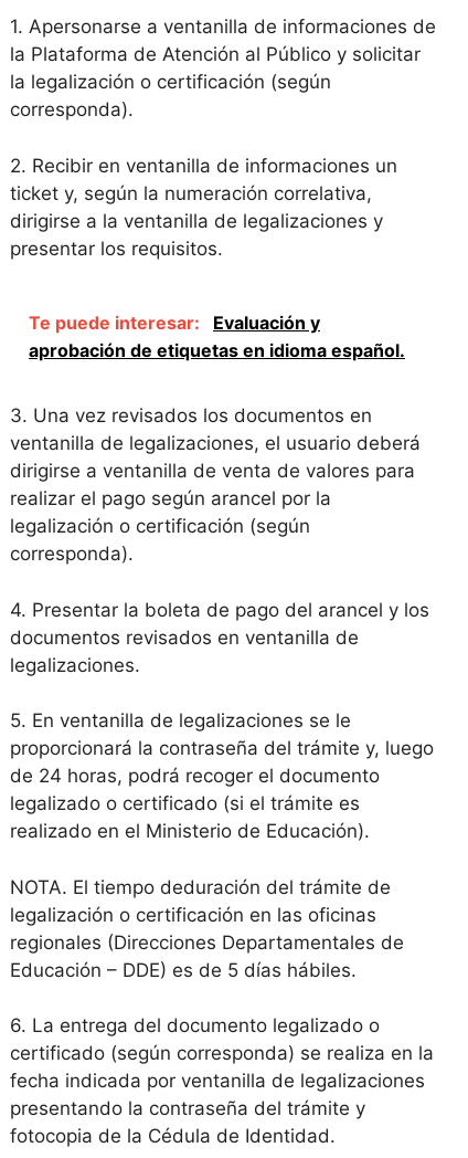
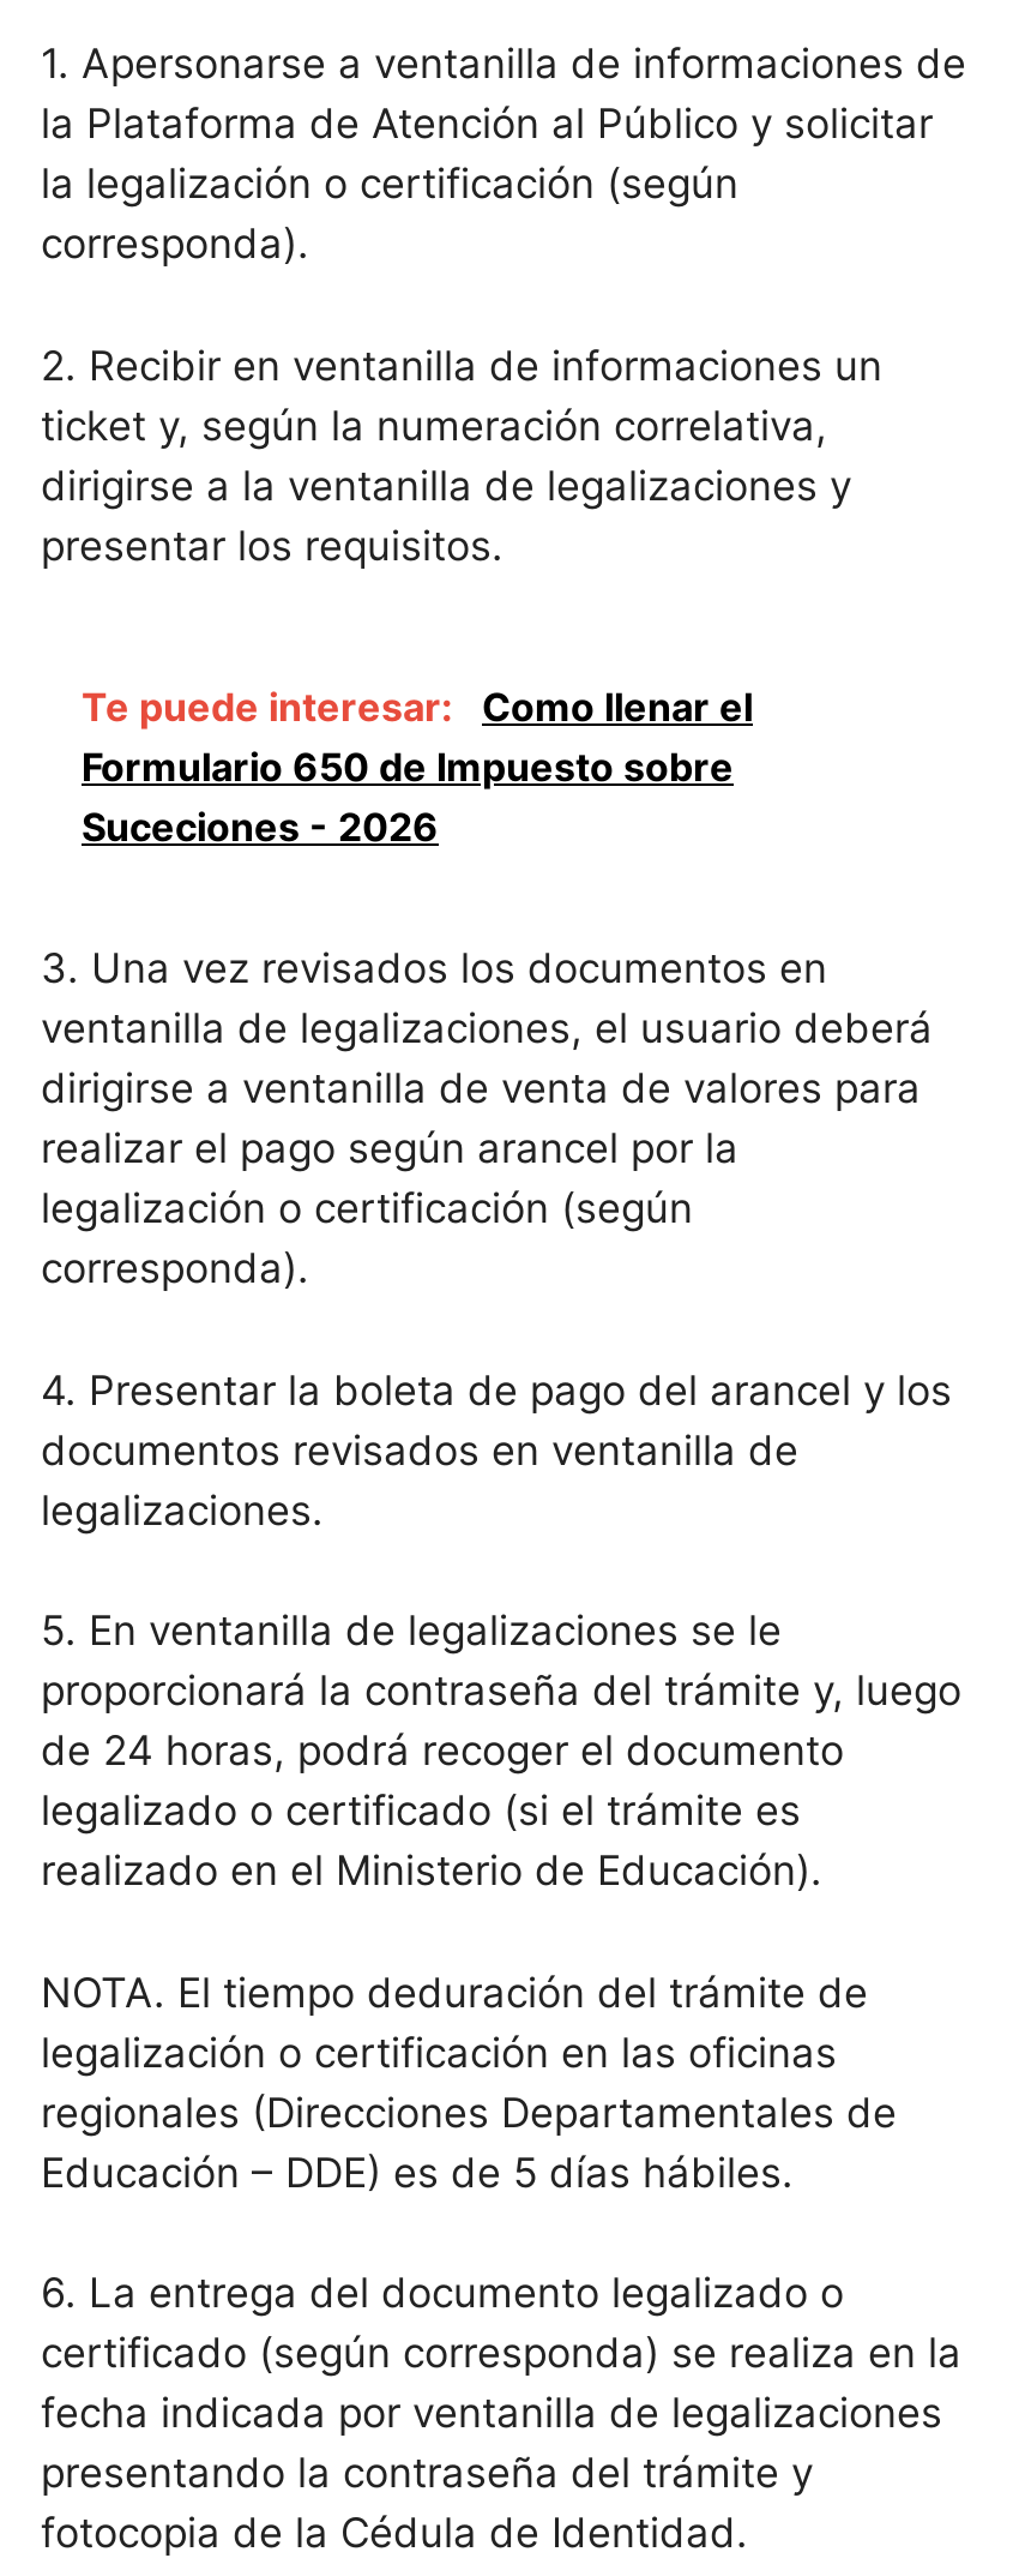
- Te puede interesar: Evaluación y
- aprobación de etiquetas en idioma español.
+ Te puede interesar: Como llenar el
+ Formulario 650 de Impuesto sobre
+ Suceciones - 2026
